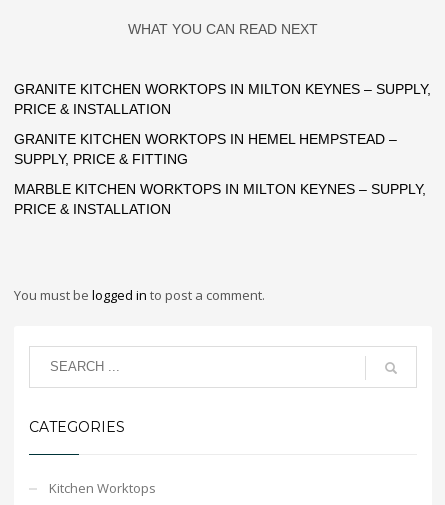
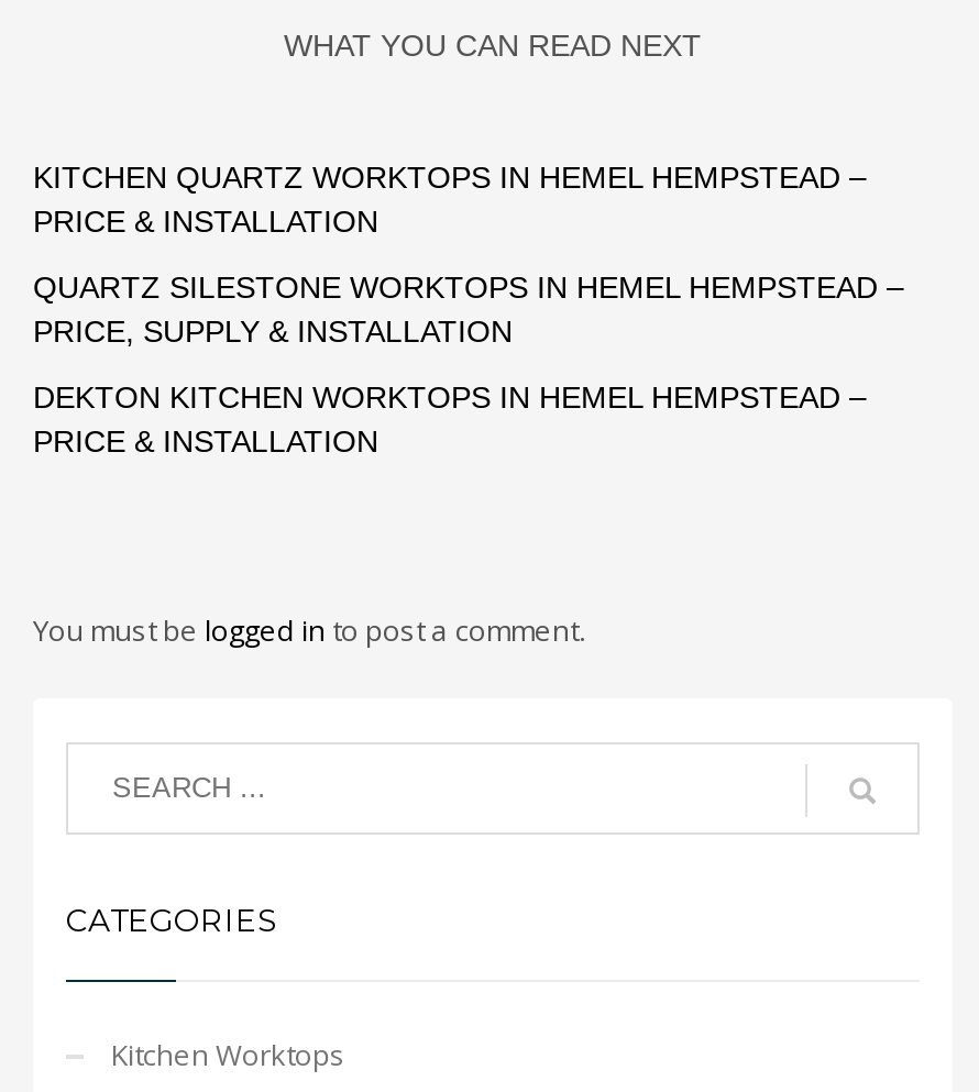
- GRANITE KITCHEN WORKTOPS IN MILTON KEYNES – SUPPLY,
+ KITCHEN QUARTZ WORKTOPS IN HEMEL HEMPSTEAD –

- GRANITE KITCHEN WORKTOPS IN HEMEL HEMPSTEAD –
- SUPPLY, PRICE & FITTING
+ QUARTZ SILESTONE WORKTOPS IN HEMEL HEMPSTEAD –
+ PRICE, SUPPLY & INSTALLATION

- MARBLE KITCHEN WORKTOPS IN MILTON KEYNES – SUPPLY,
+ DEKTON KITCHEN WORKTOPS IN HEMEL HEMPSTEAD –
